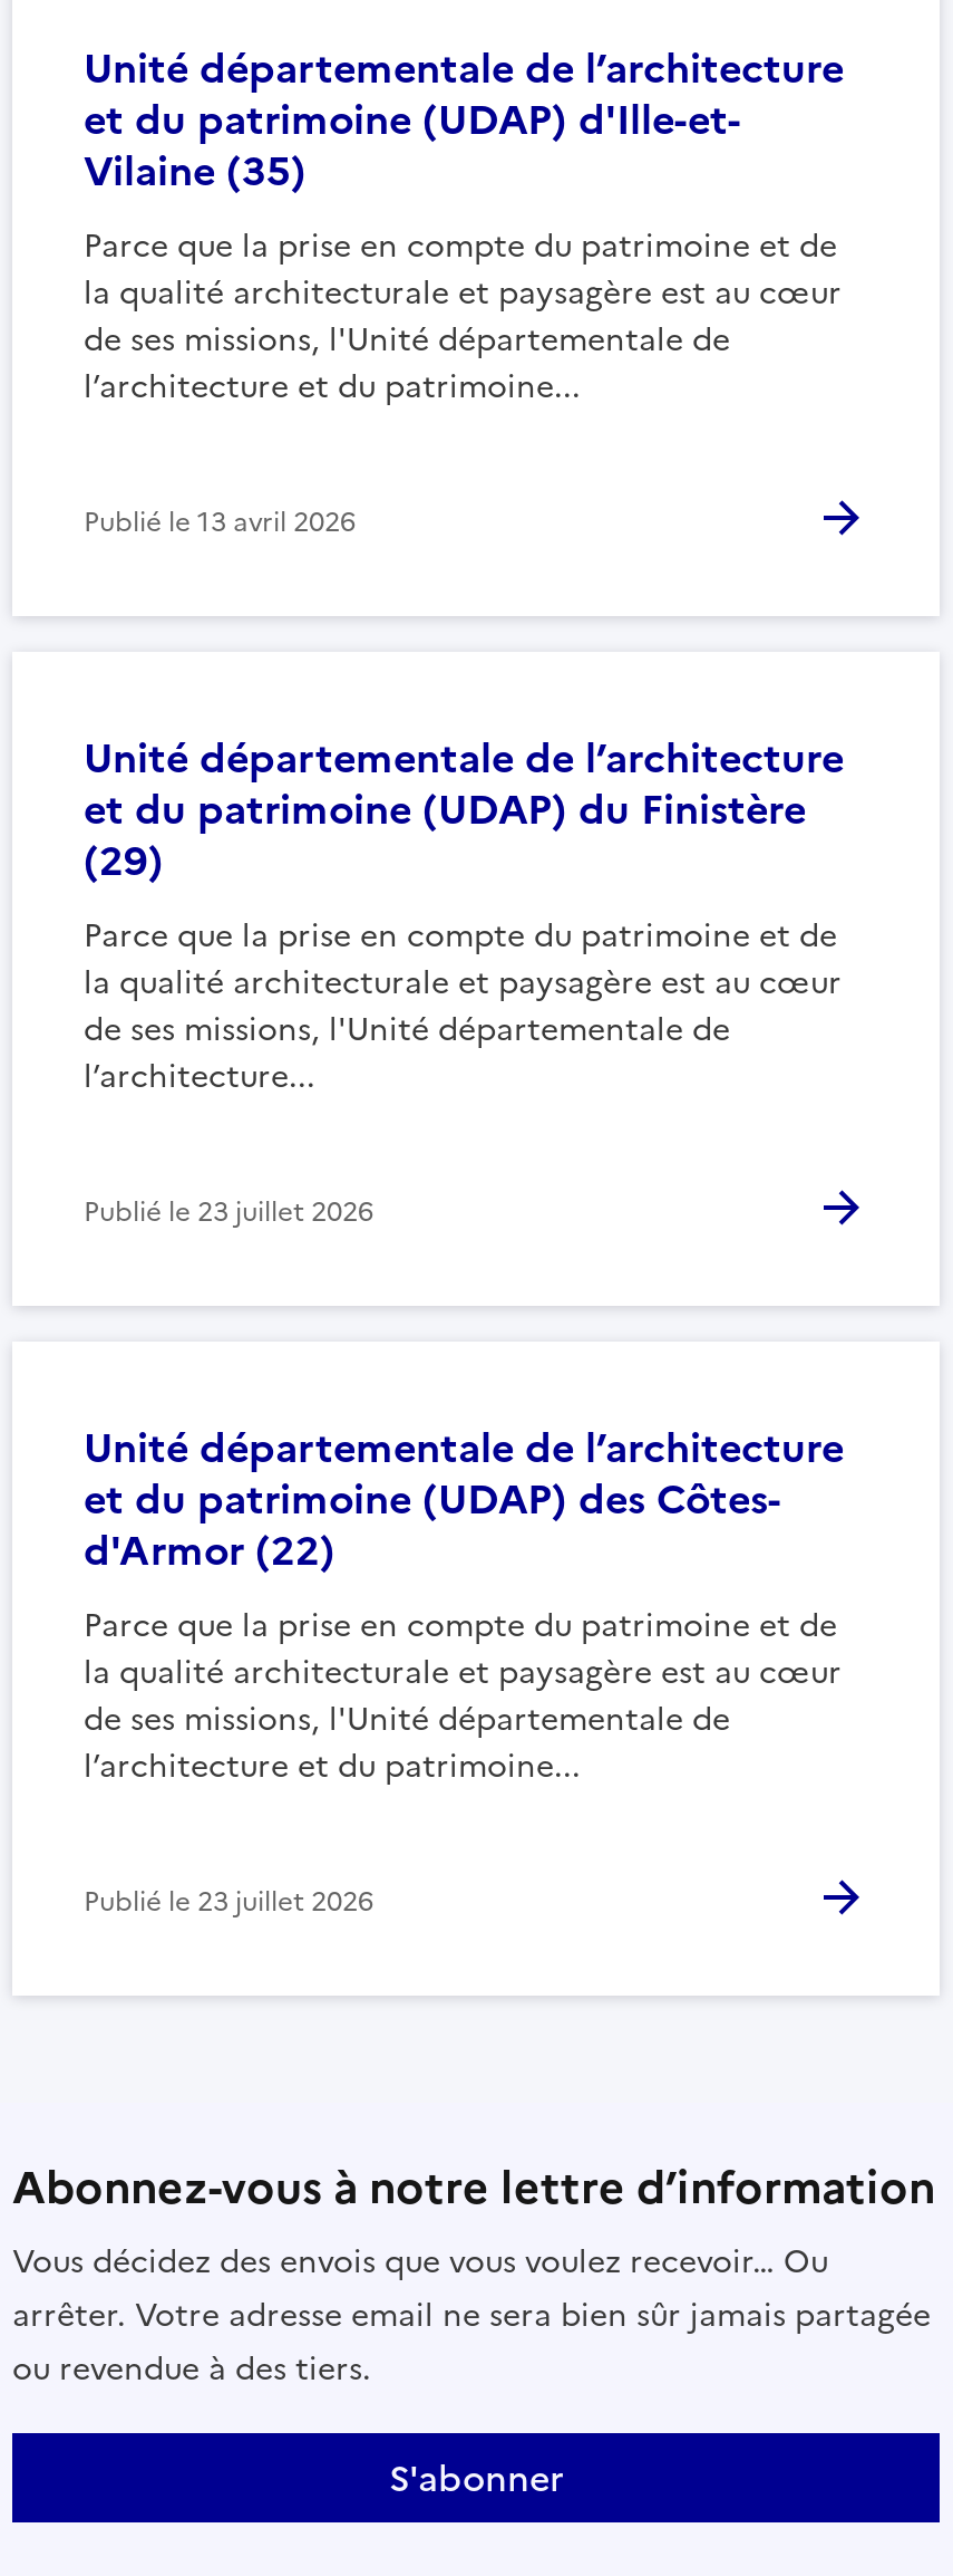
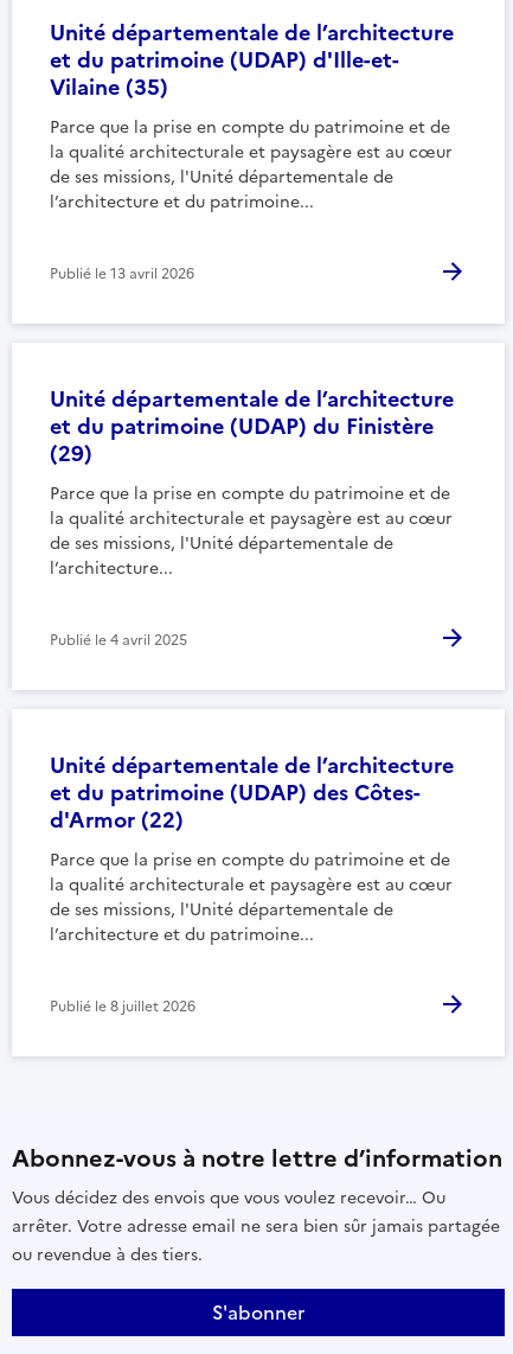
- Publié le 23 juillet 2026
+ Publié le 4 avril 2025

- Publié le 23 juillet 2026
+ Publié le 8 juillet 2026
